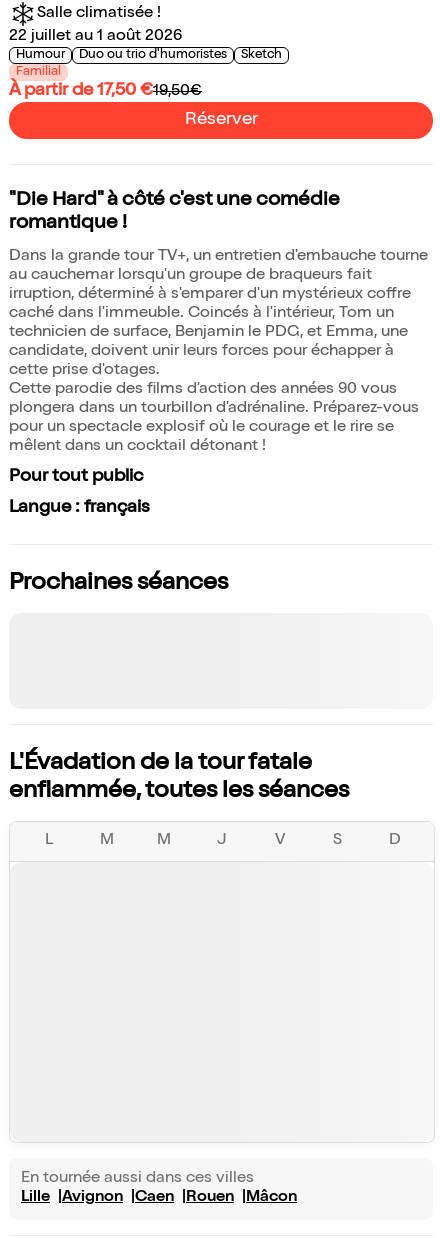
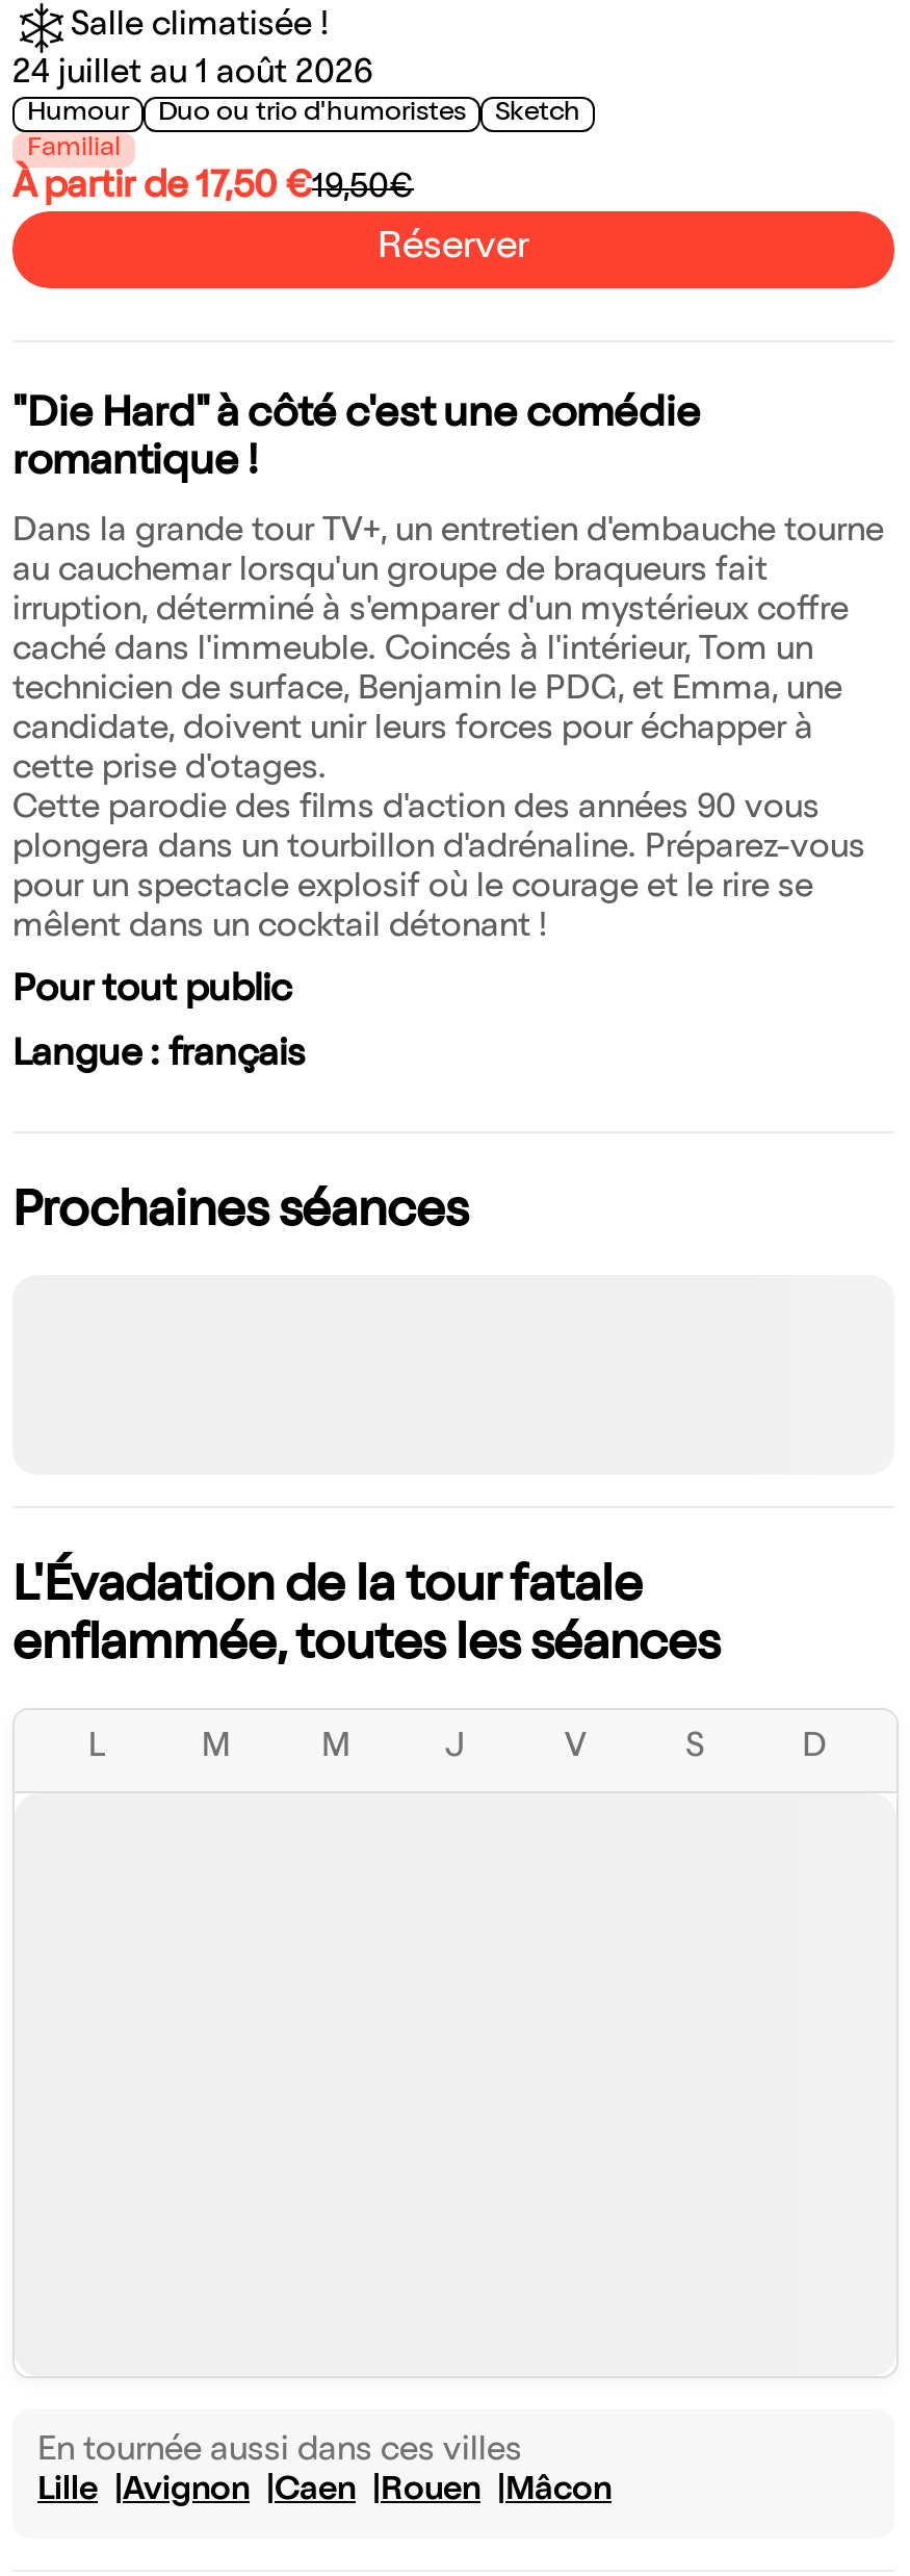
- 22 juillet au 1 août 2026
+ 24 juillet au 1 août 2026
